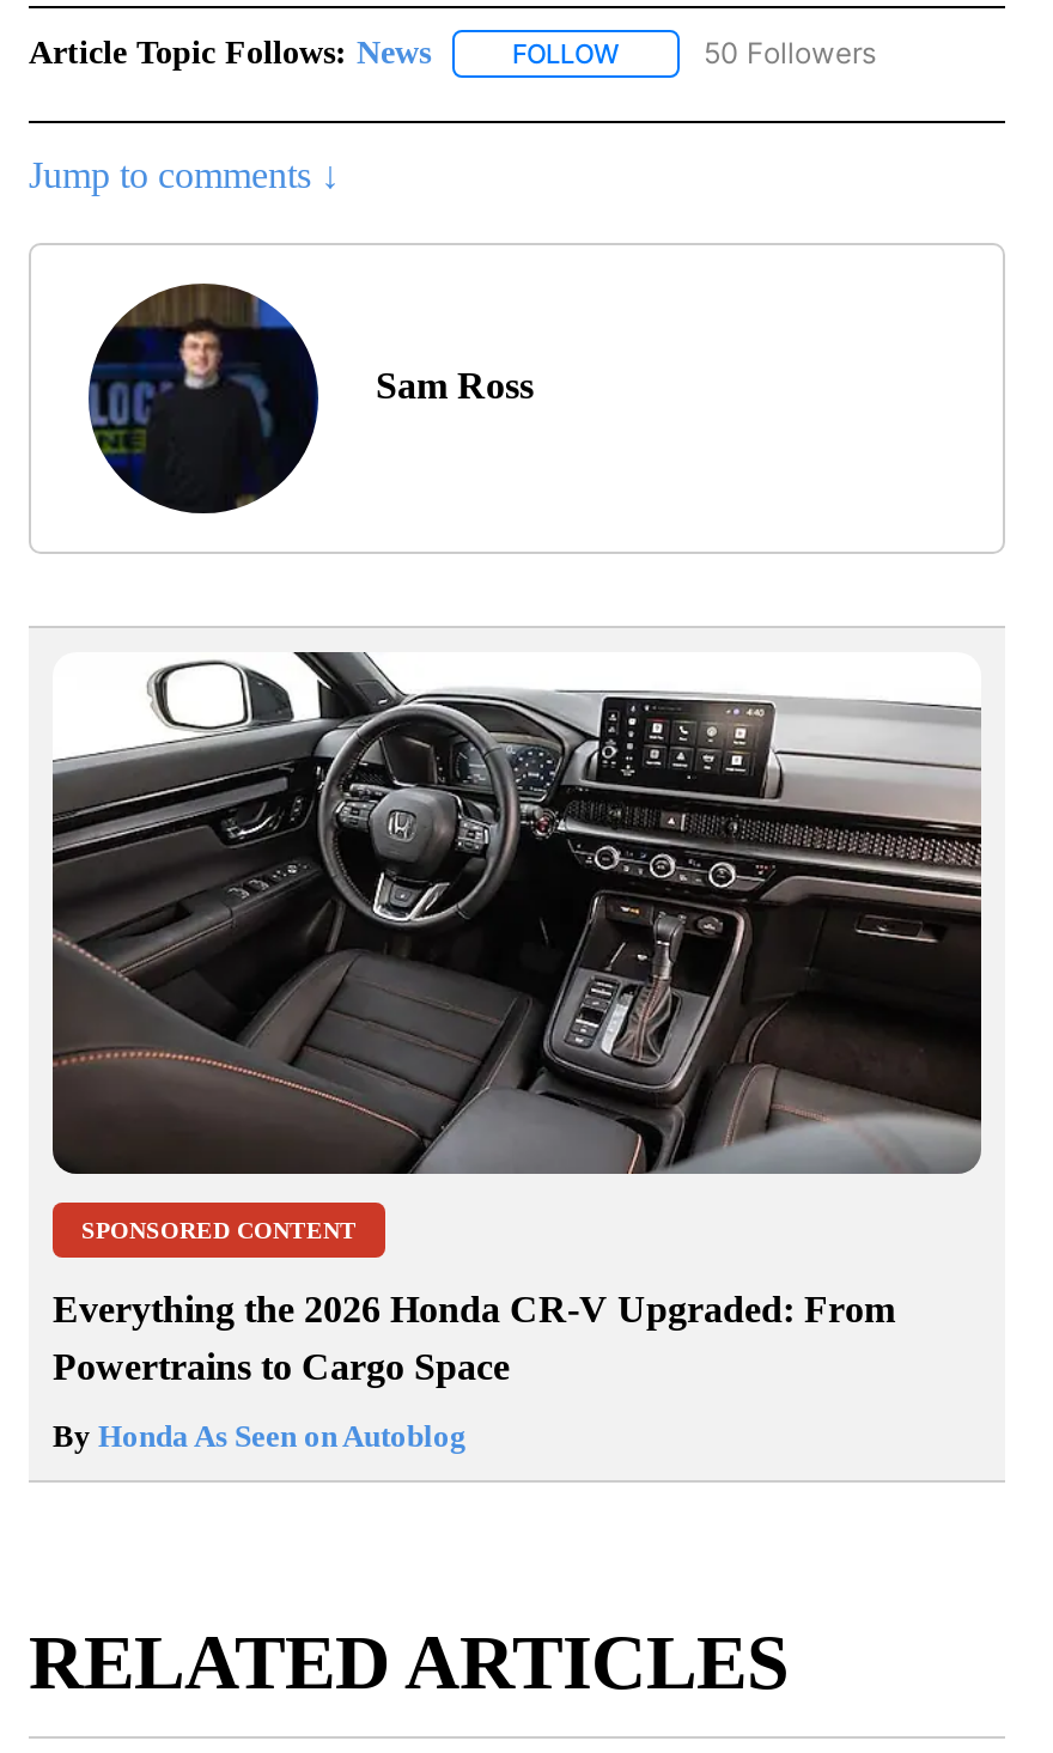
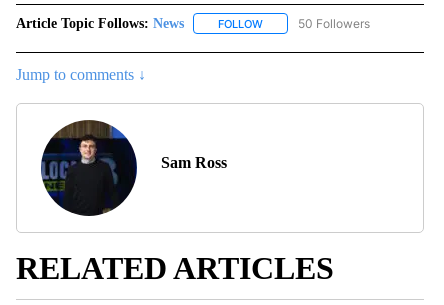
- [image]
- SPONSORED CONTENT
- Everything the 2026 Honda CR-V Upgraded: From
- Powertrains to Cargo Space
- By Honda As Seen on Autoblog
